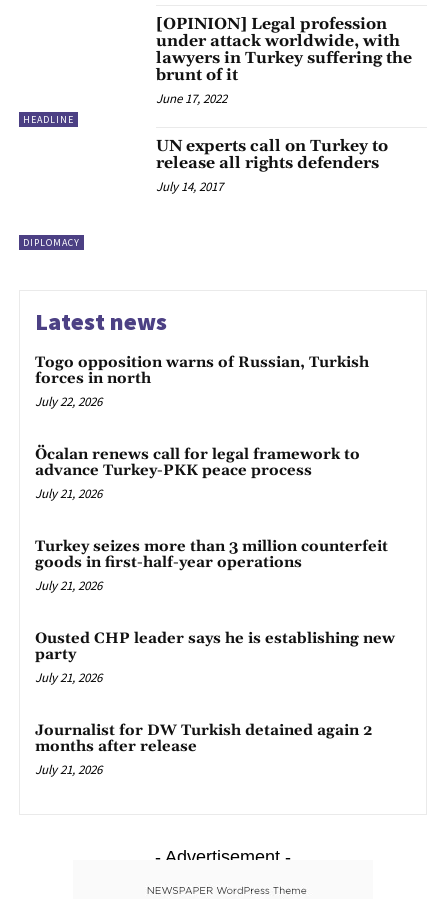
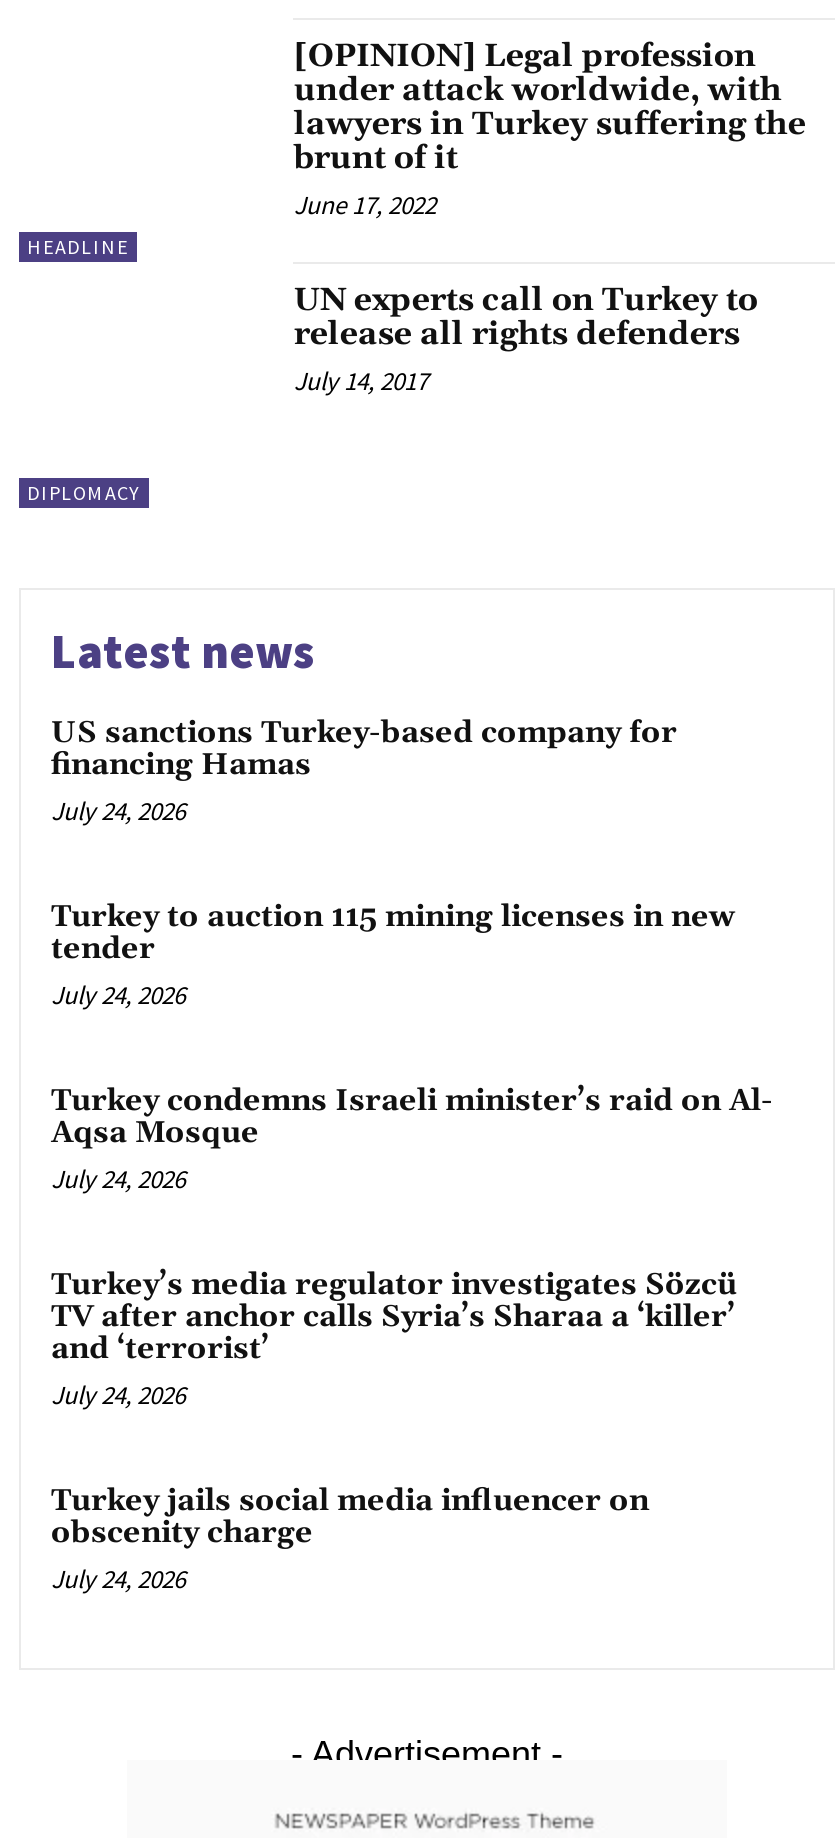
- Togo opposition warns of Russian, Turkish
- forces in north
- July 22, 2026
+ US sanctions Turkey-based company for
+ financing Hamas
+ July 24, 2026

- Öcalan renews call for legal framework to
- advance Turkey-PKK peace process
- July 21, 2026
+ Turkey to auction 115 mining licenses in new
+ tender
+ July 24, 2026

- Turkey seizes more than 3 million counterfeit
- goods in first-half-year operations
- July 21, 2026
+ Turkey condemns Israeli minister’s raid on Al-
+ Aqsa Mosque
+ July 24, 2026

- Ousted CHP leader says he is establishing new
- party
- July 21, 2026
+ Turkey’s media regulator investigates Sözcü
+ TV after anchor calls Syria’s Sharaa a ‘killer’
+ and ‘terrorist’
+ July 24, 2026

- Journalist for DW Turkish detained again 2
- months after release
- July 21, 2026
+ Turkey jails social media influencer on
+ obscenity charge
+ July 24, 2026
